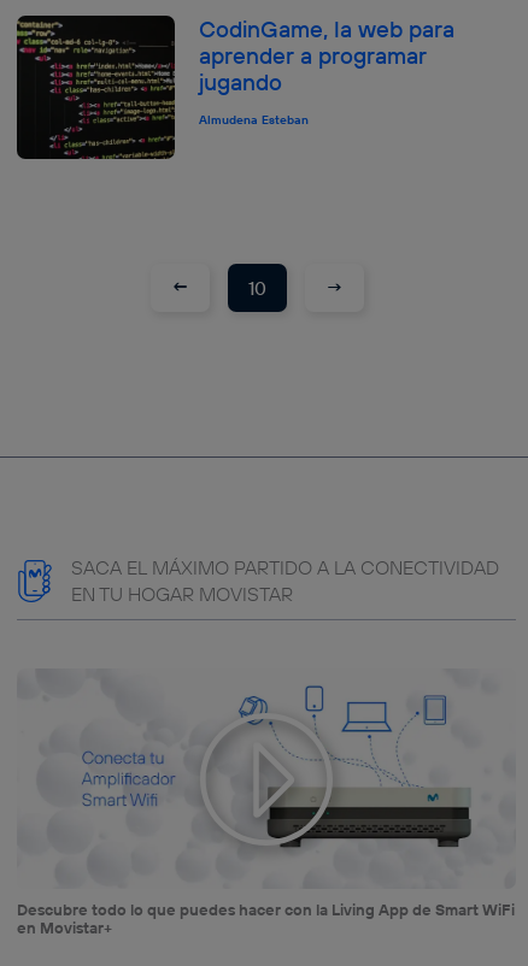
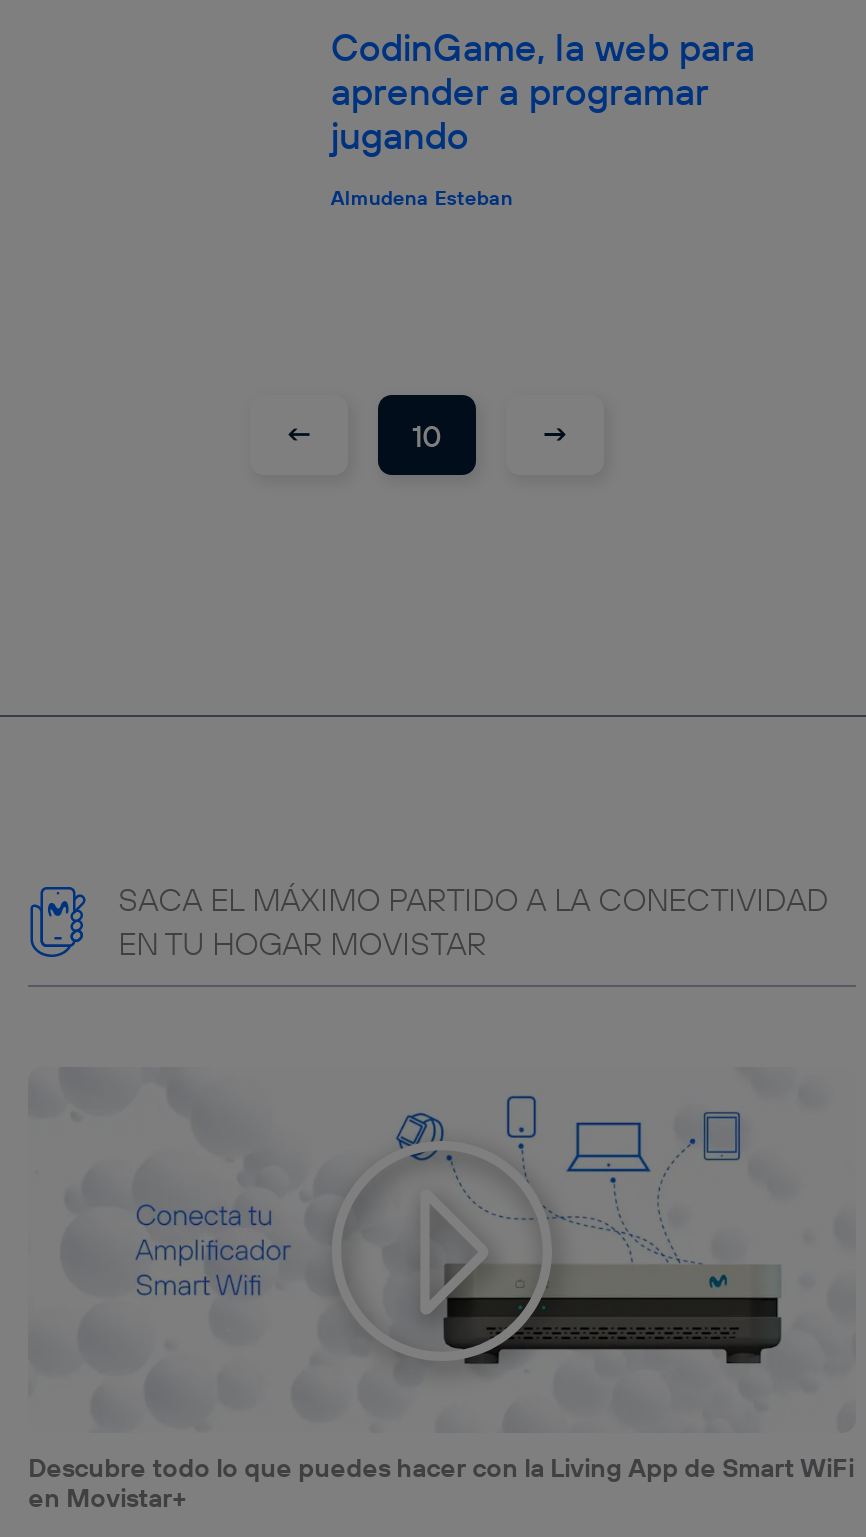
- [image]
